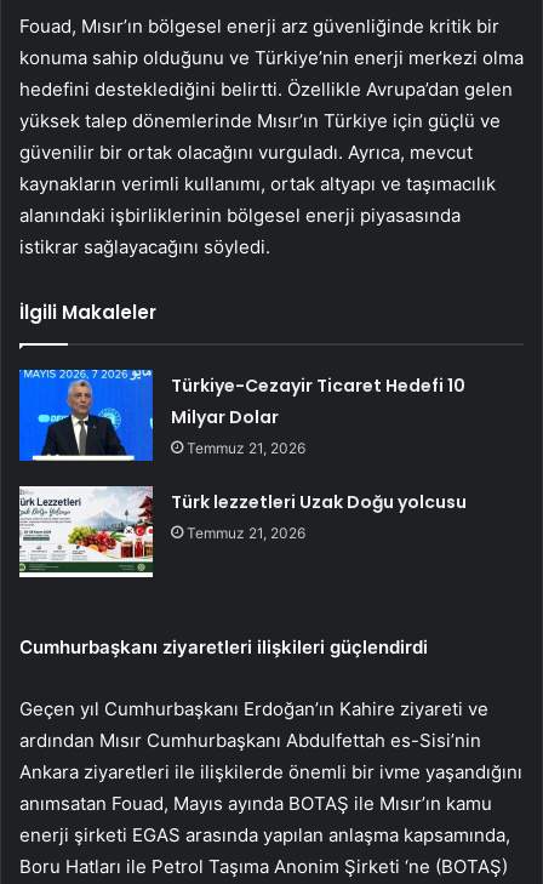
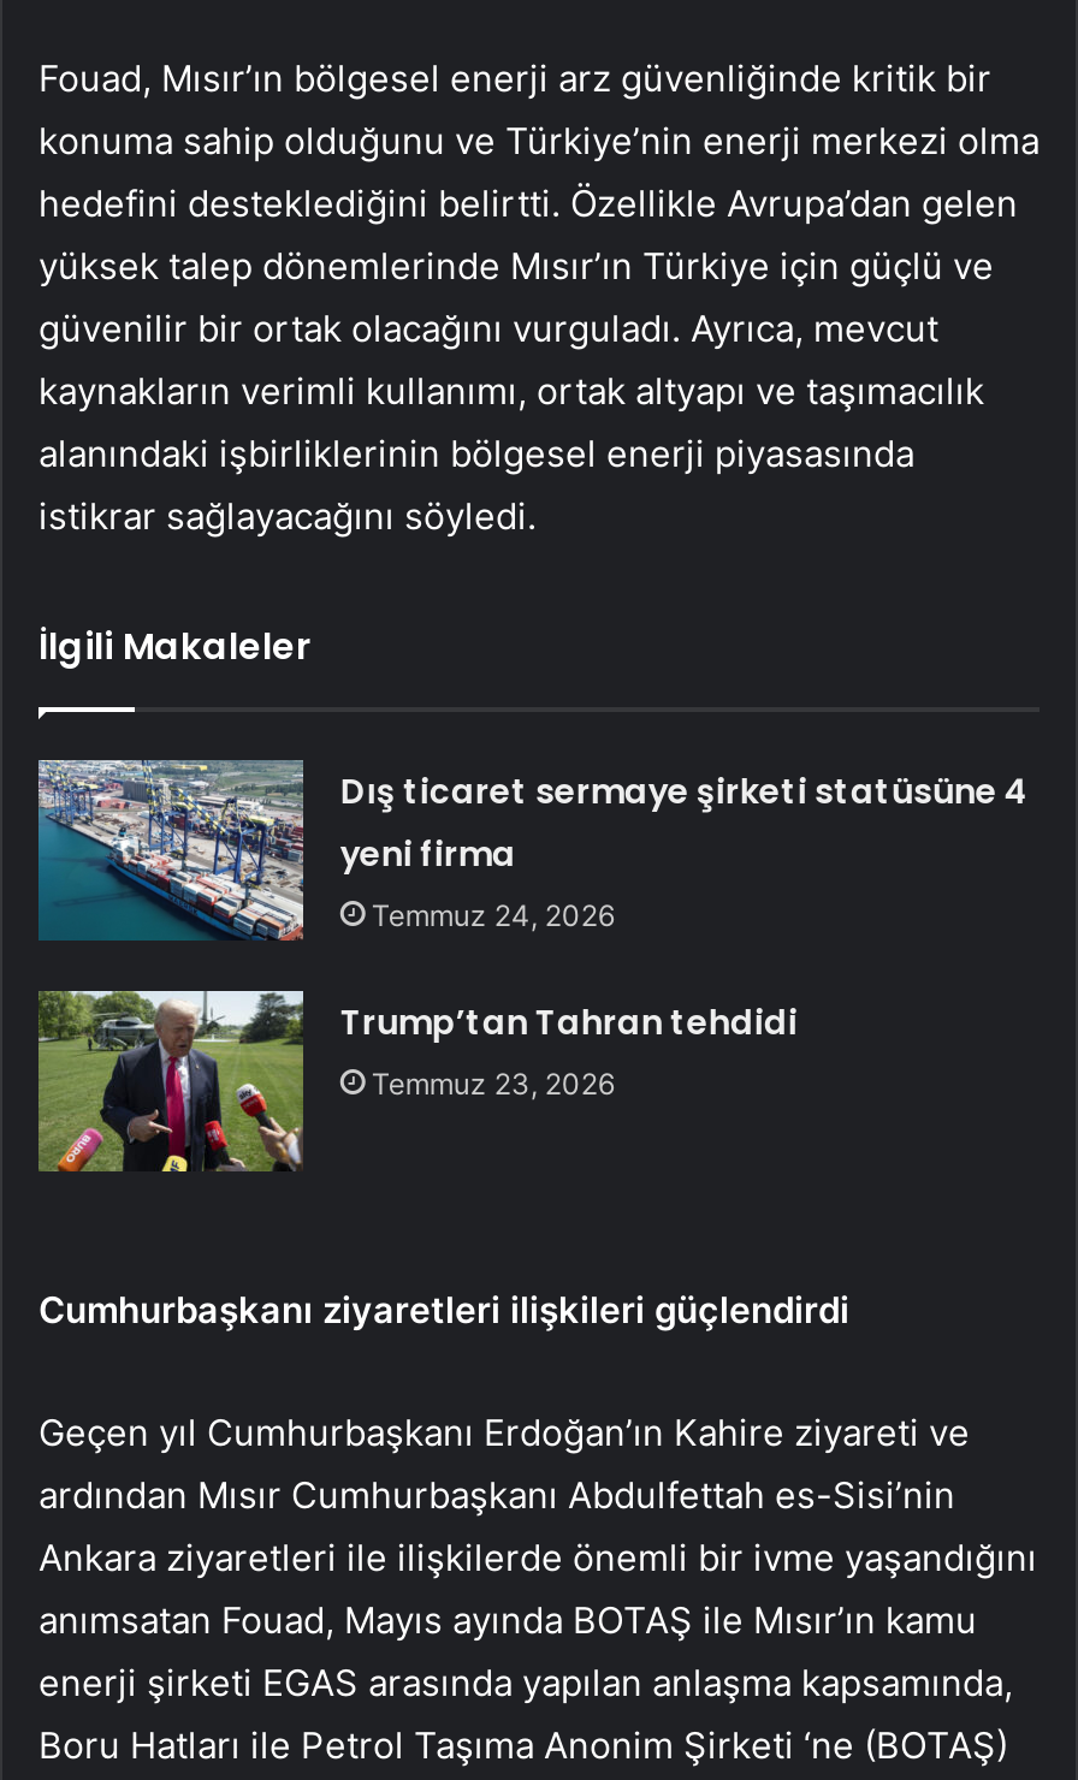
- [image]
- Türkiye-Cezayir Ticaret Hedefi 10
- Milyar Dolar
- Temmuz 21, 2026
+ [image]
+ Dış ticaret sermaye şirketi statüsüne 4
+ yeni firma
+ Temmuz 24, 2026

- [image]
- Türk lezzetleri Uzak Doğu yolcusu
- Temmuz 21, 2026
+ [image]
+ Trump’tan Tahran tehdidi
+ Temmuz 23, 2026
